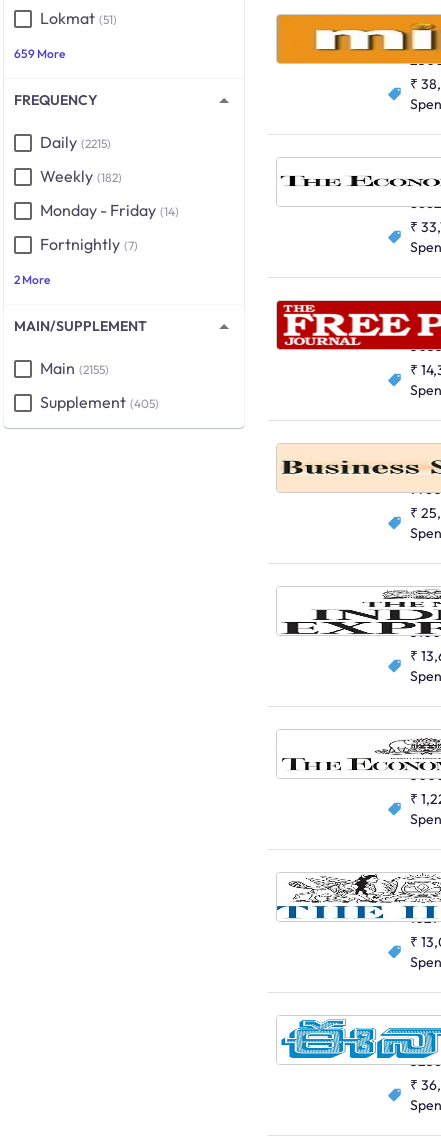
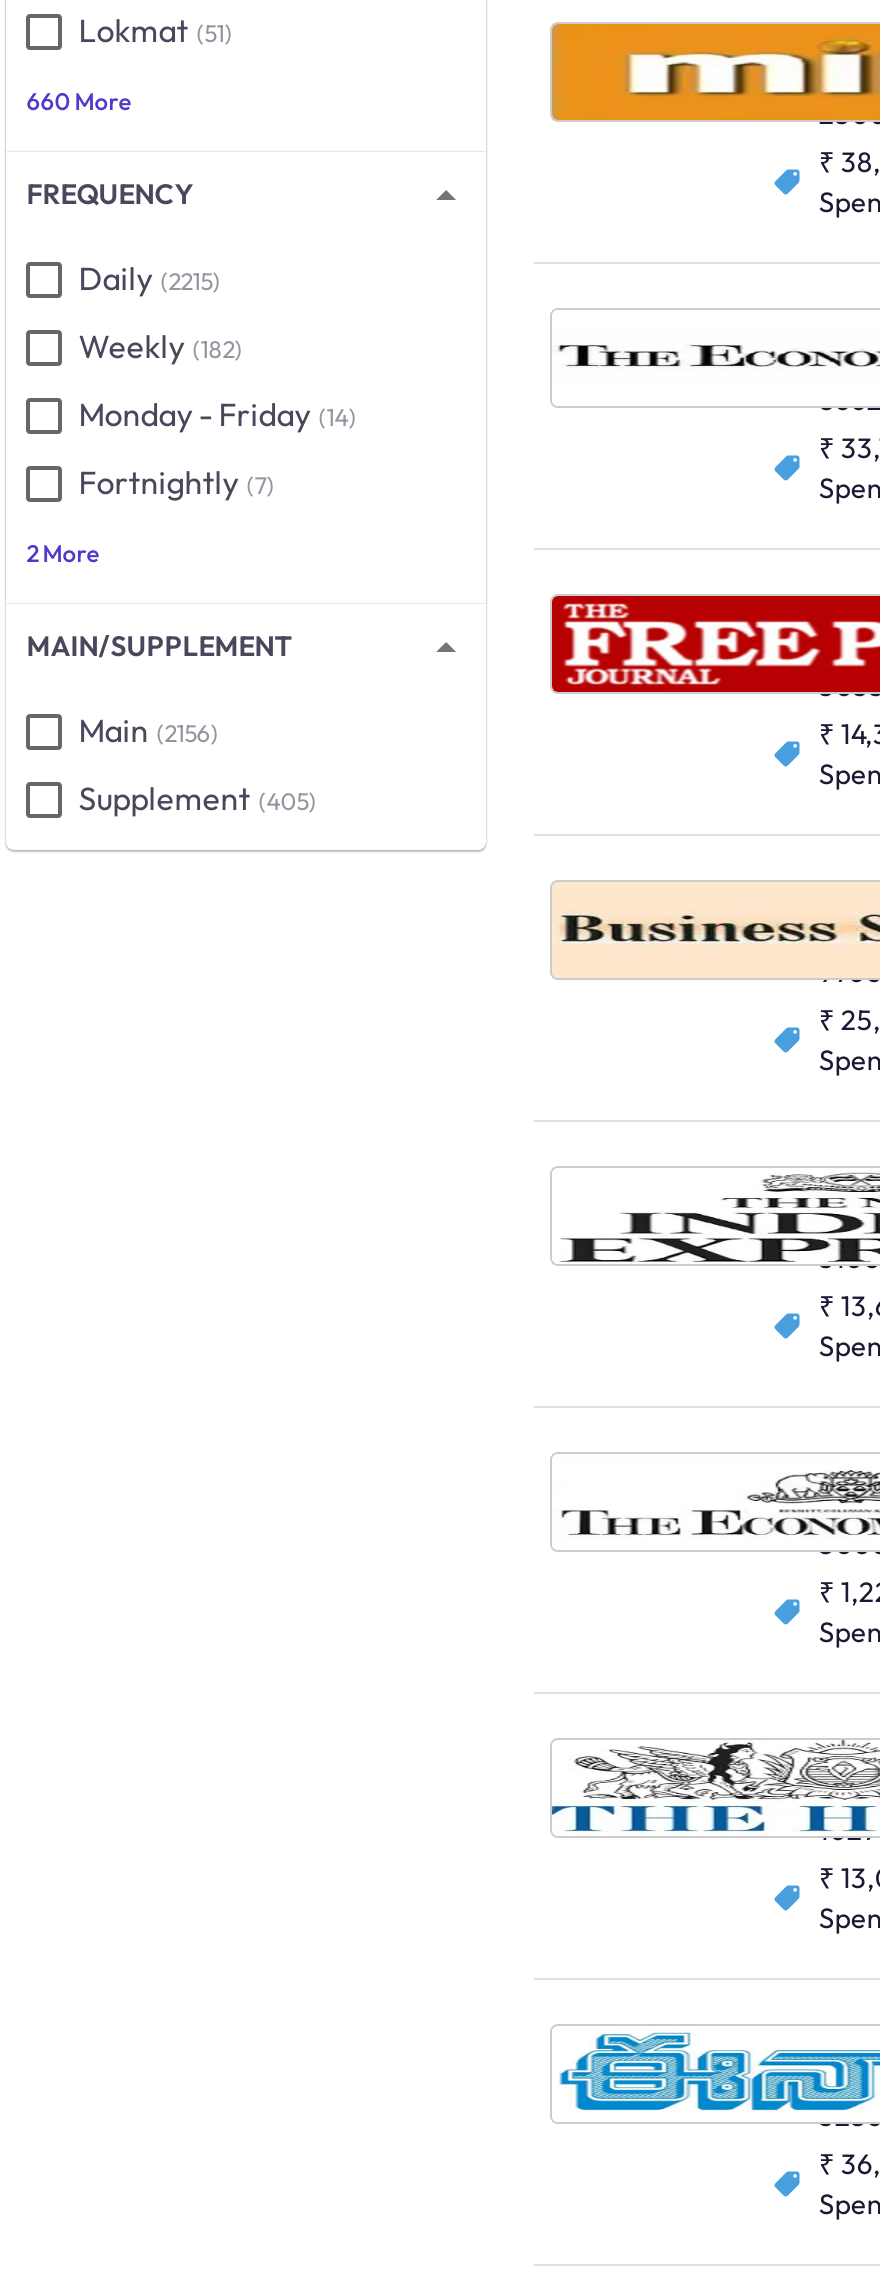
- 659 More
+ 660 More

- Main (2155)
+ Main (2156)
